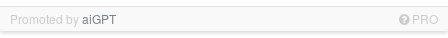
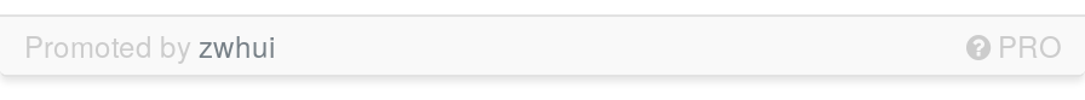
- Promoted by aiGPT
+ Promoted by zwhui
